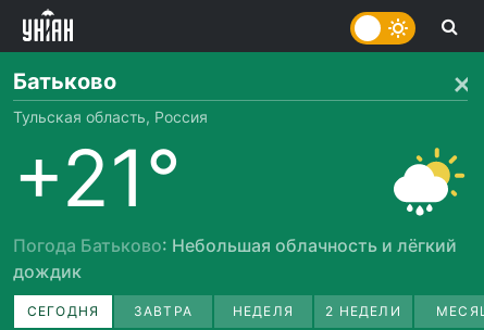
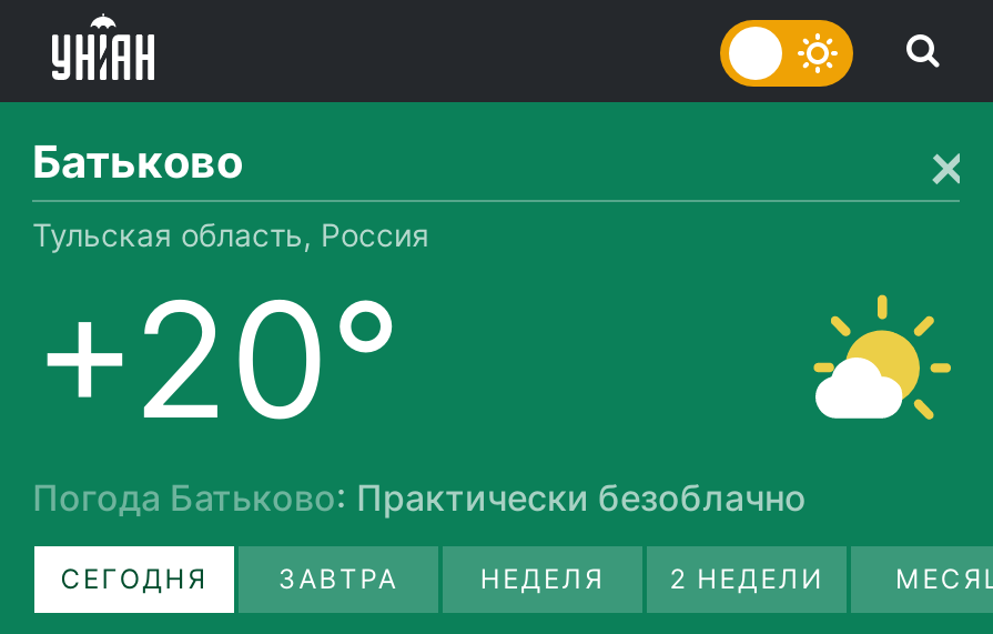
- [image]
- +21°
- Погода Батьково: Небольшая облачность и лёгкий
- дождик
+ [image]
+ +20°
+ Погода Батьково: Практически безоблачно
